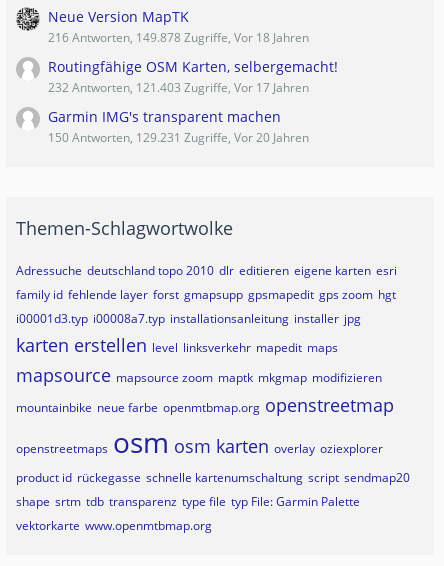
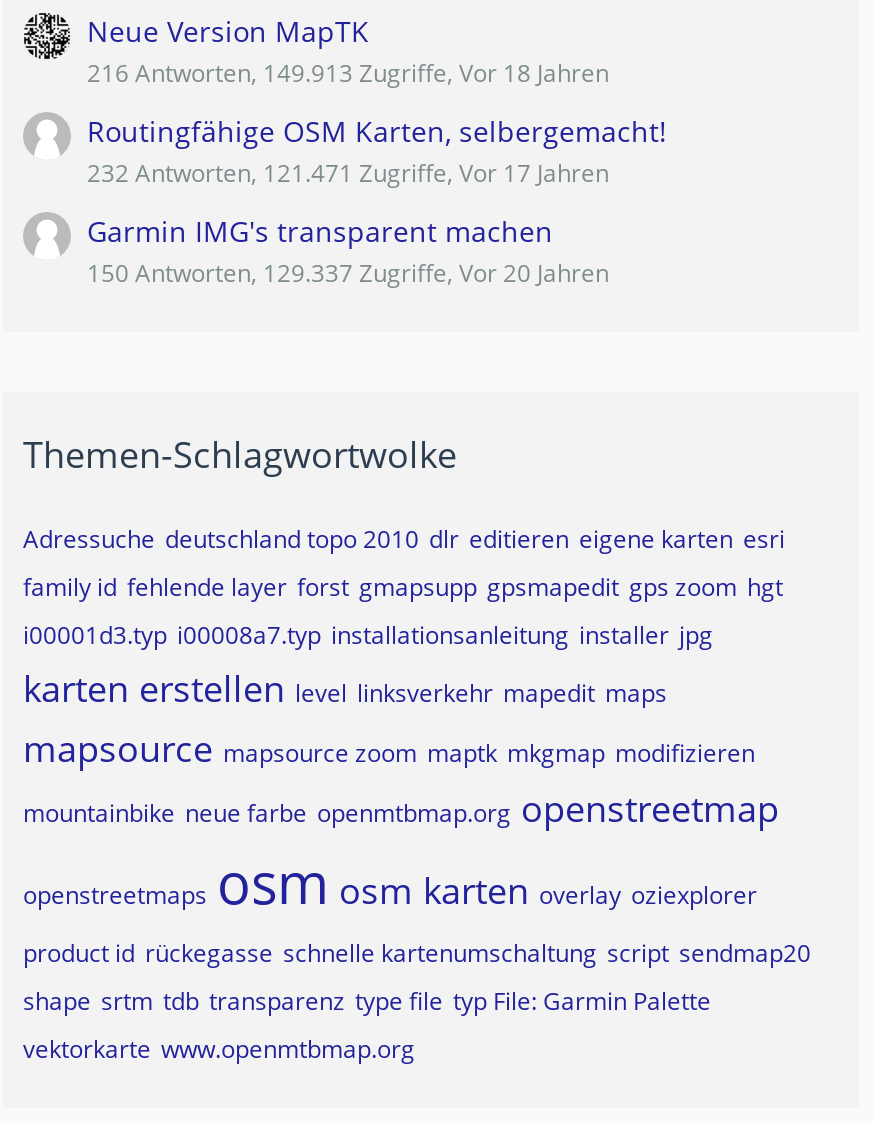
- 216 Antworten, 149.878 Zugriffe, Vor 18 Jahren
+ 216 Antworten, 149.913 Zugriffe, Vor 18 Jahren

- 232 Antworten, 121.403 Zugriffe, Vor 17 Jahren
+ 232 Antworten, 121.471 Zugriffe, Vor 17 Jahren

- 150 Antworten, 129.231 Zugriffe, Vor 20 Jahren
+ 150 Antworten, 129.337 Zugriffe, Vor 20 Jahren
